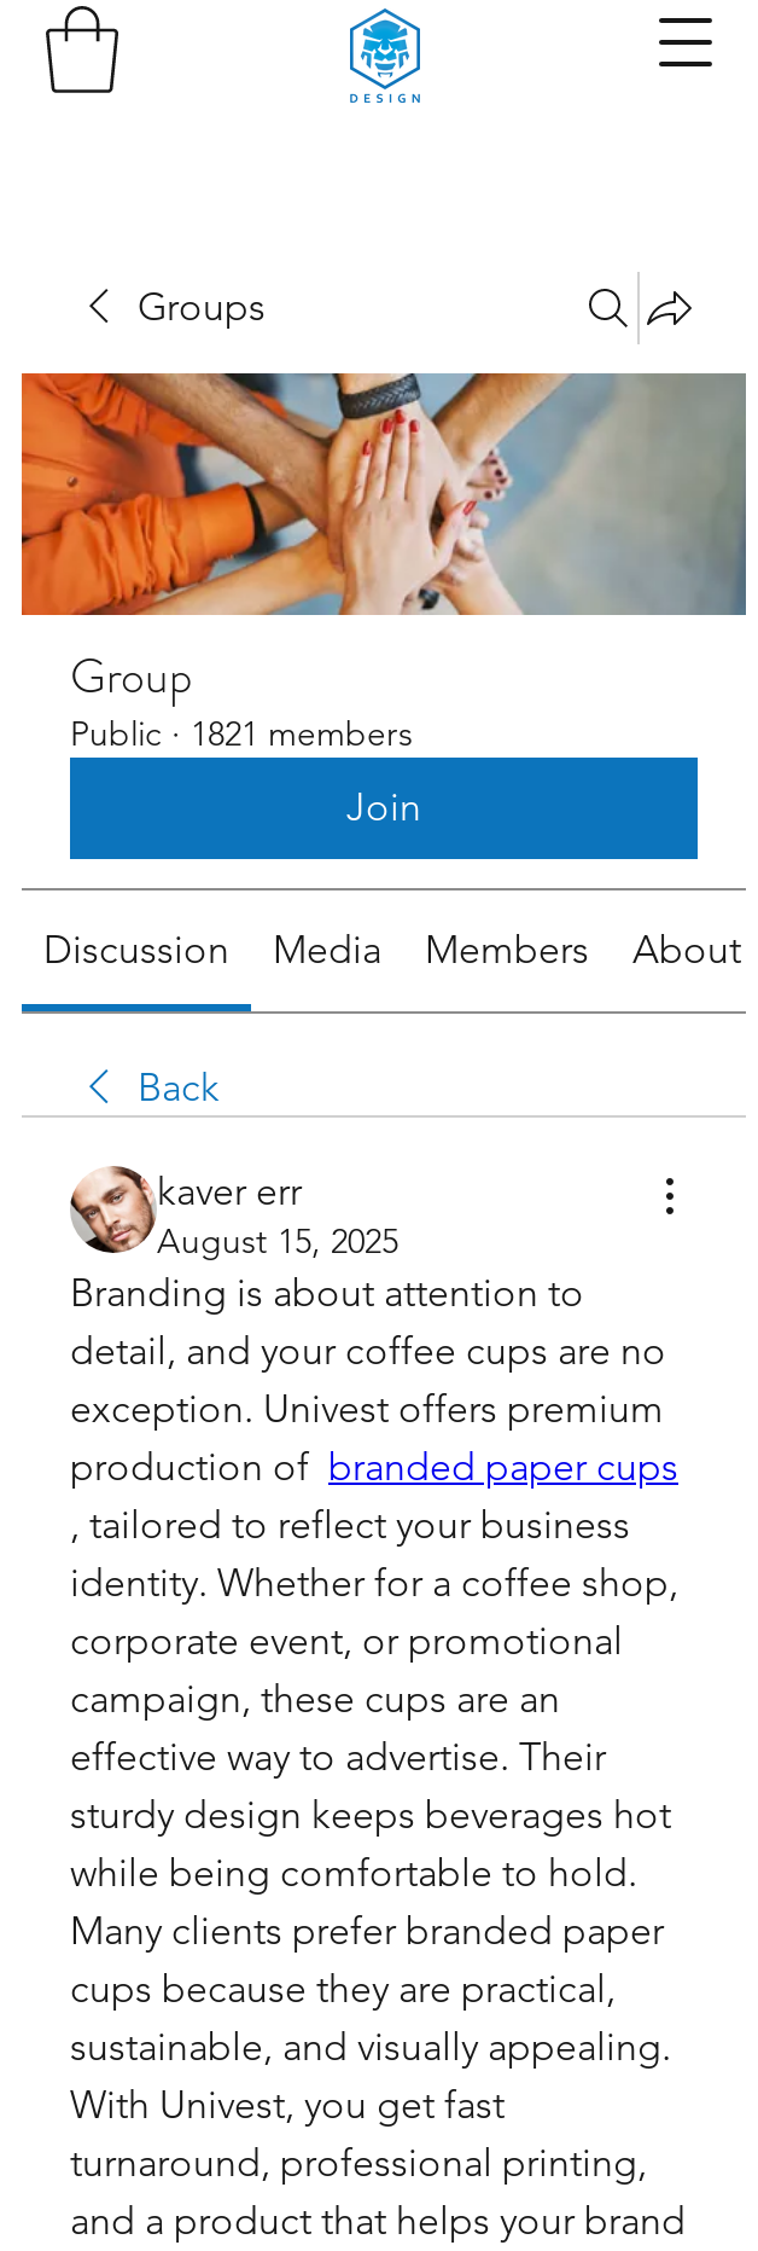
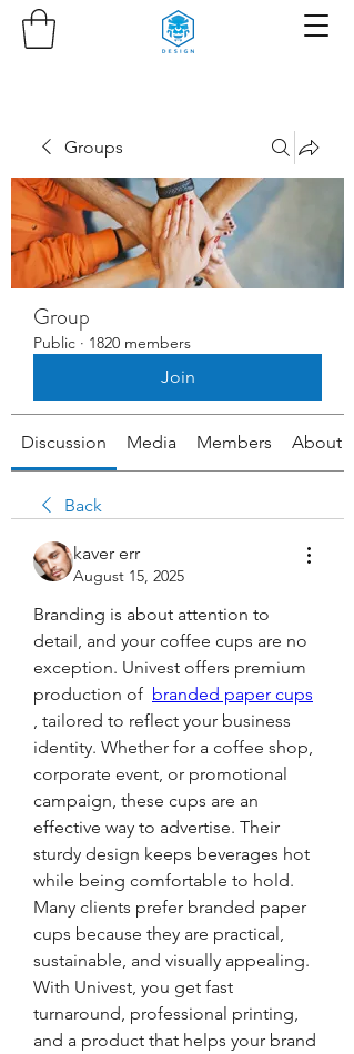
- Public · 1821 members
+ Public · 1820 members
